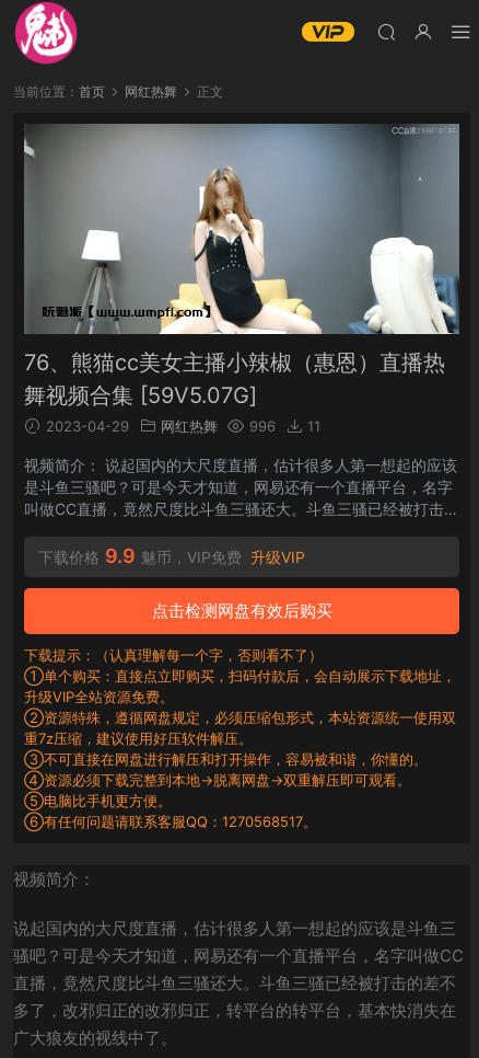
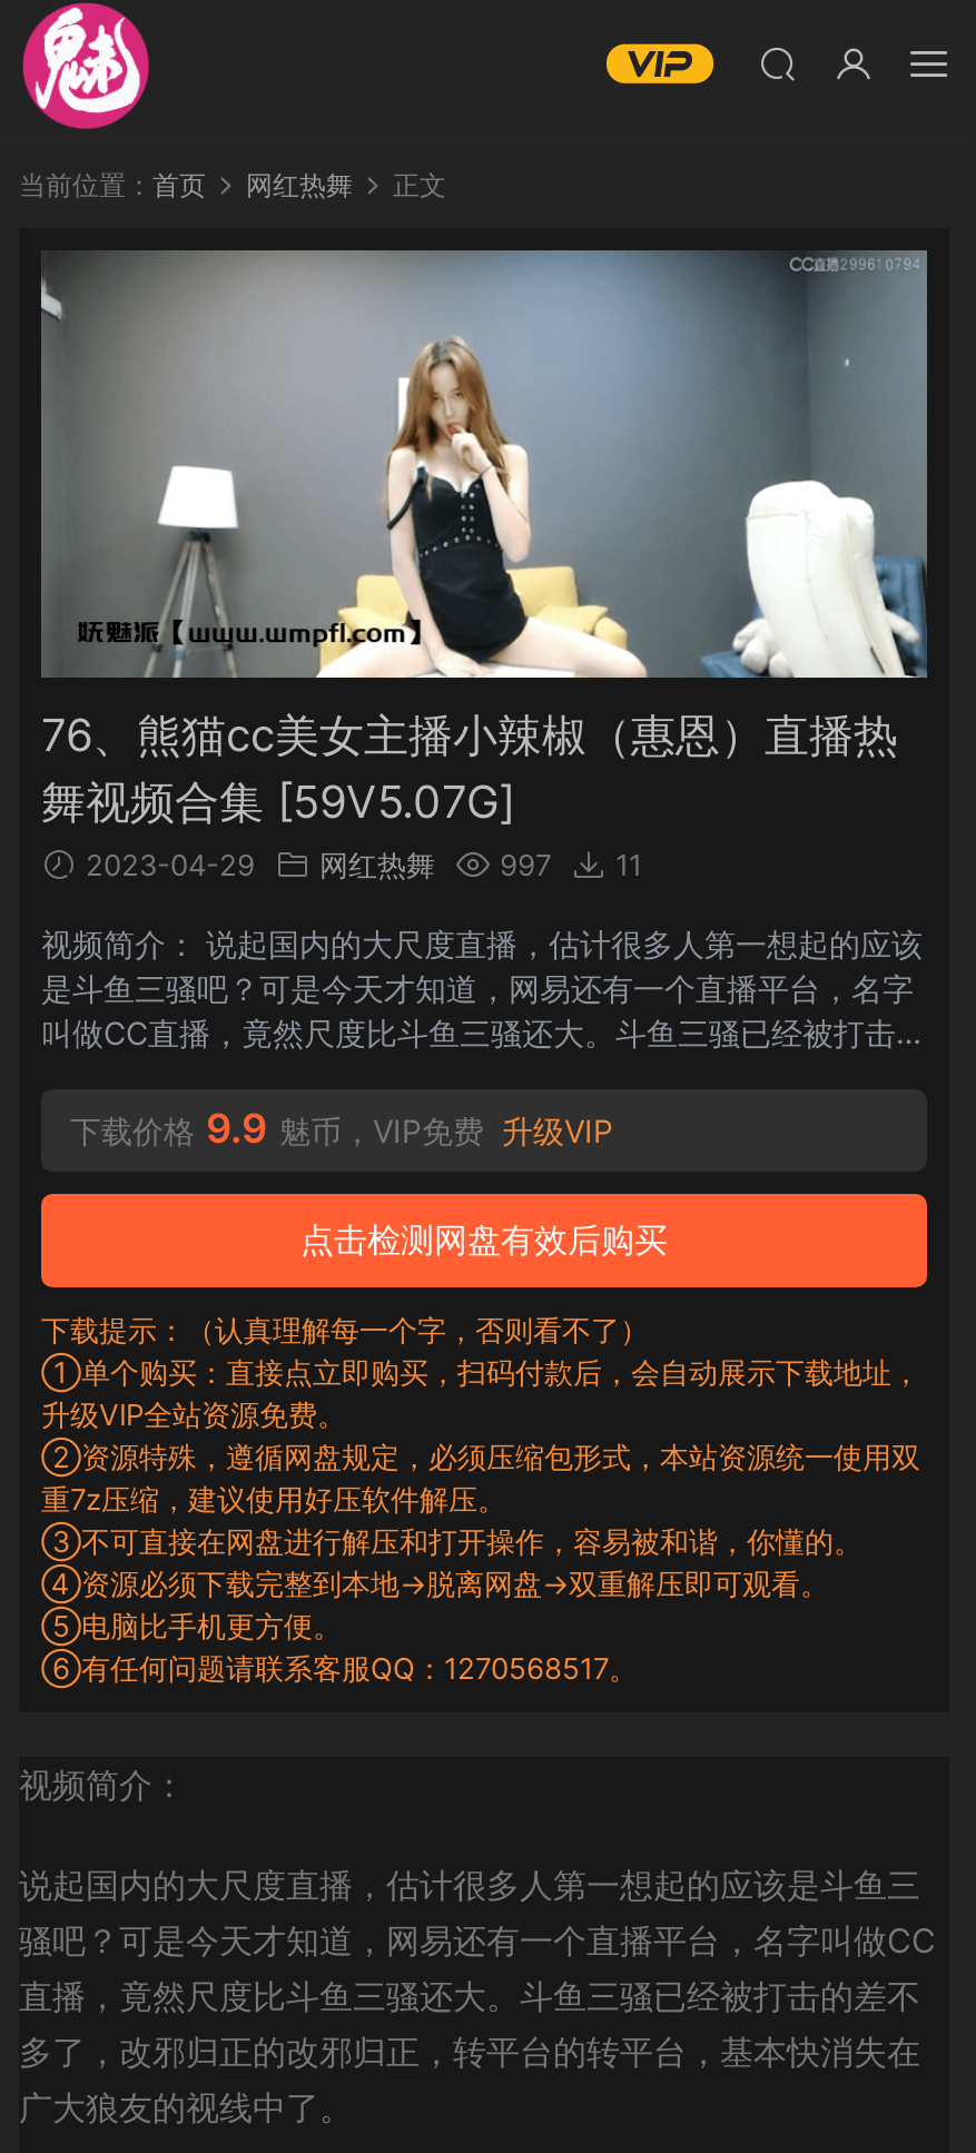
- 2023-04-29 网红热舞 996 11
+ 2023-04-29 网红热舞 997 11
